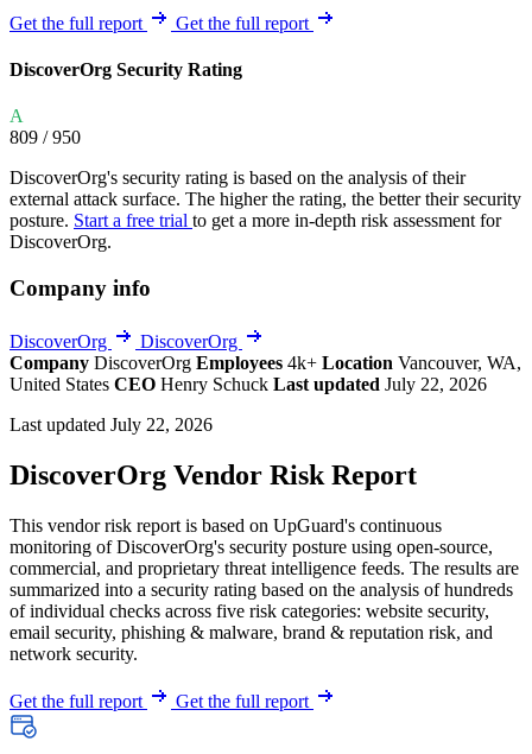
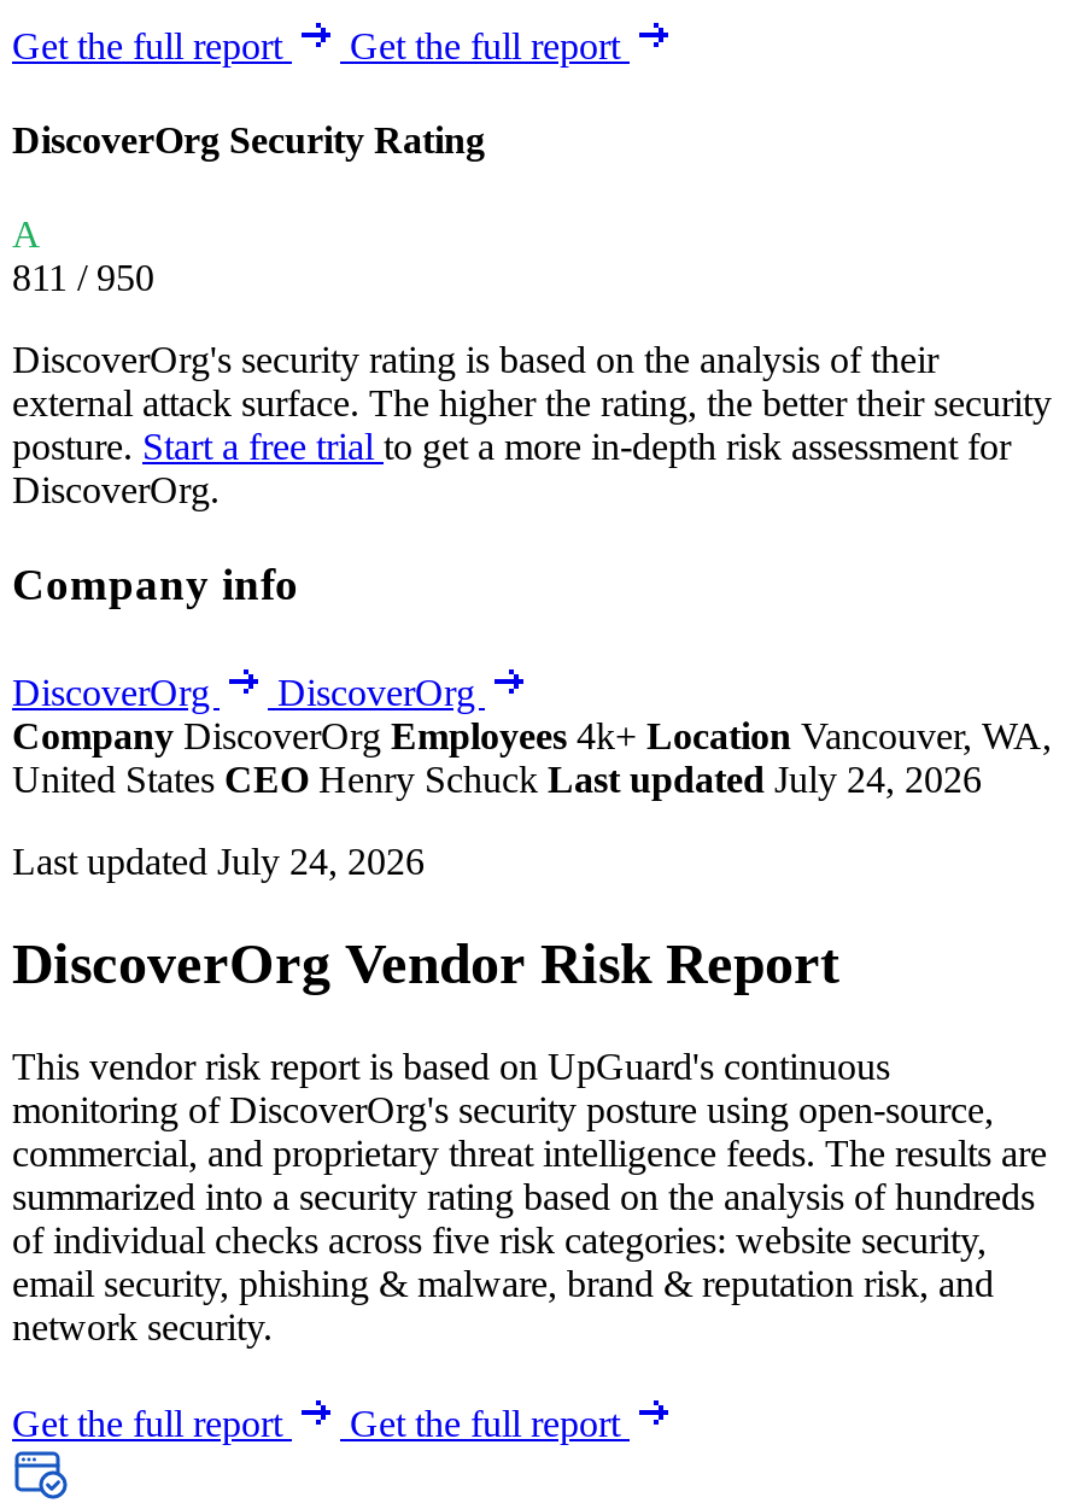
- 809 / 950
+ 811 / 950

- United States CEO Henry Schuck Last updated July 22, 2026
+ United States CEO Henry Schuck Last updated July 24, 2026

- Last updated July 22, 2026
+ Last updated July 24, 2026
